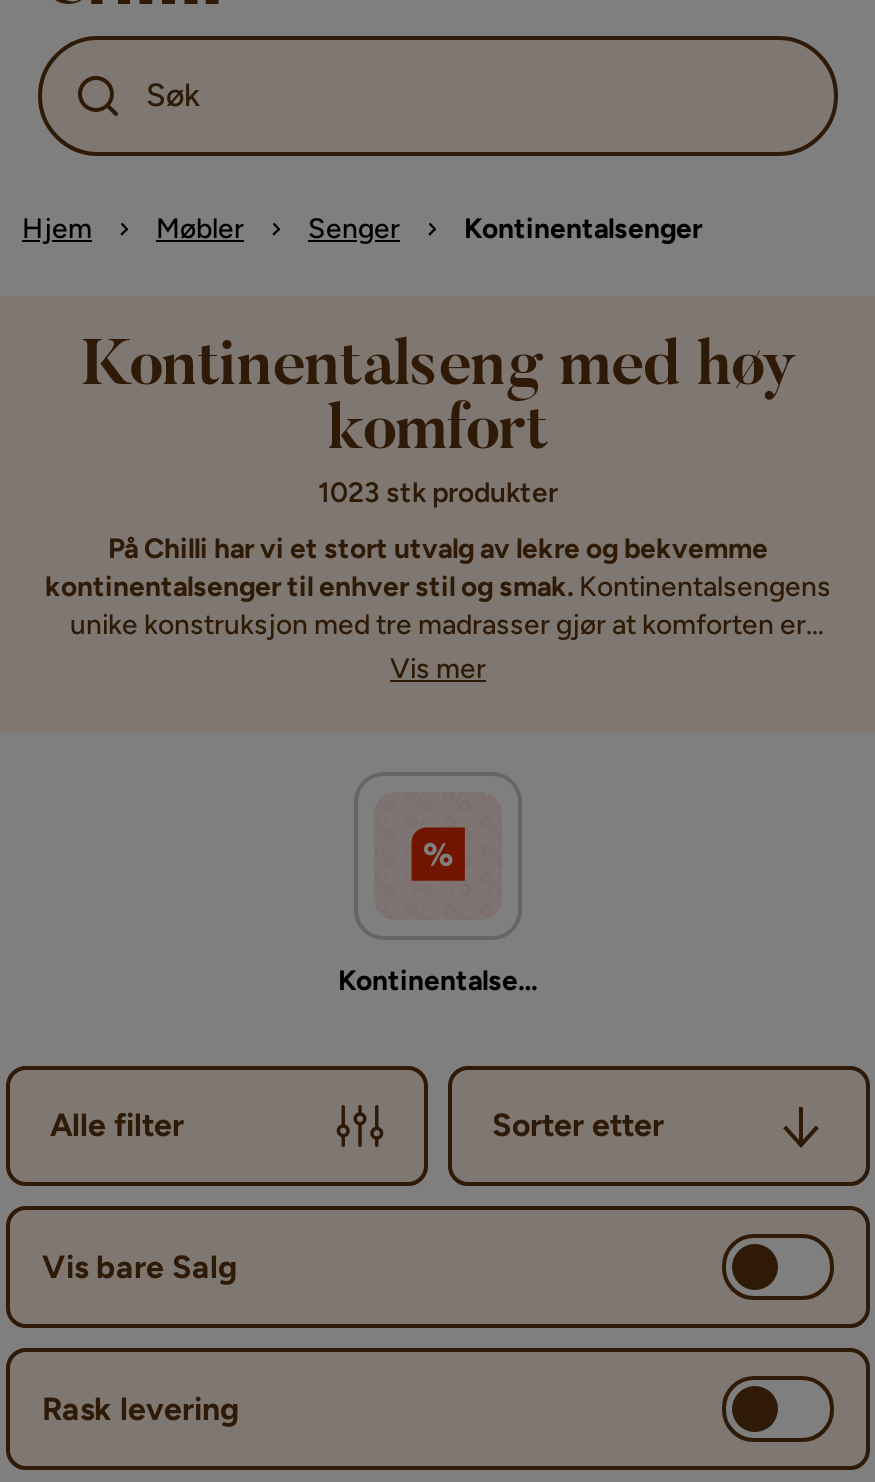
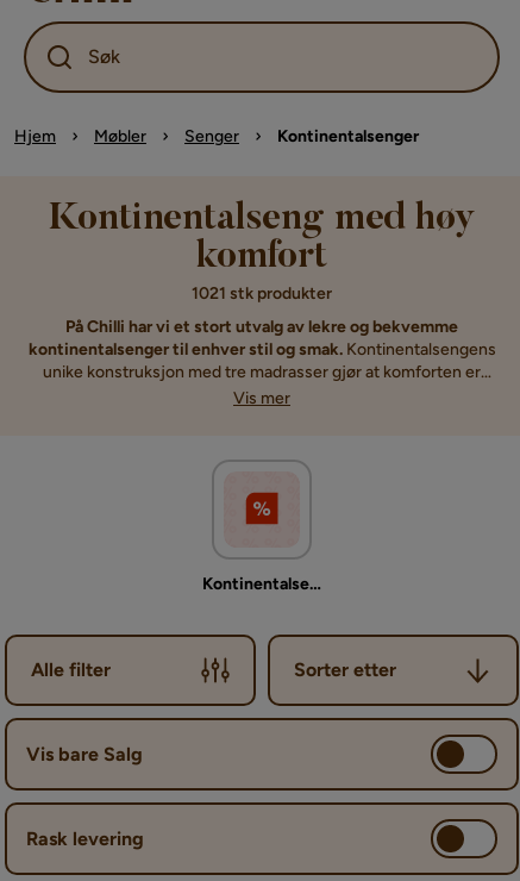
- 1023 stk produkter
+ 1021 stk produkter
